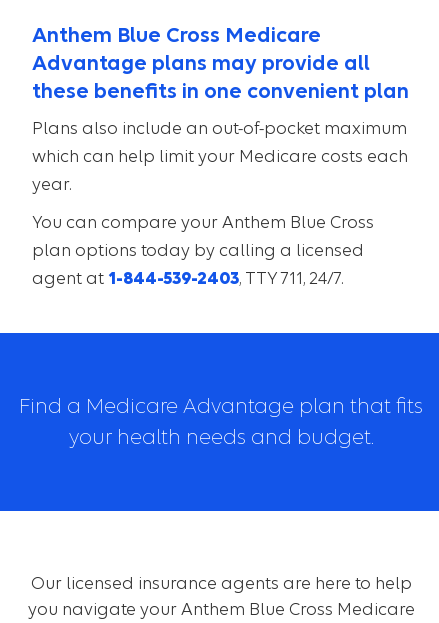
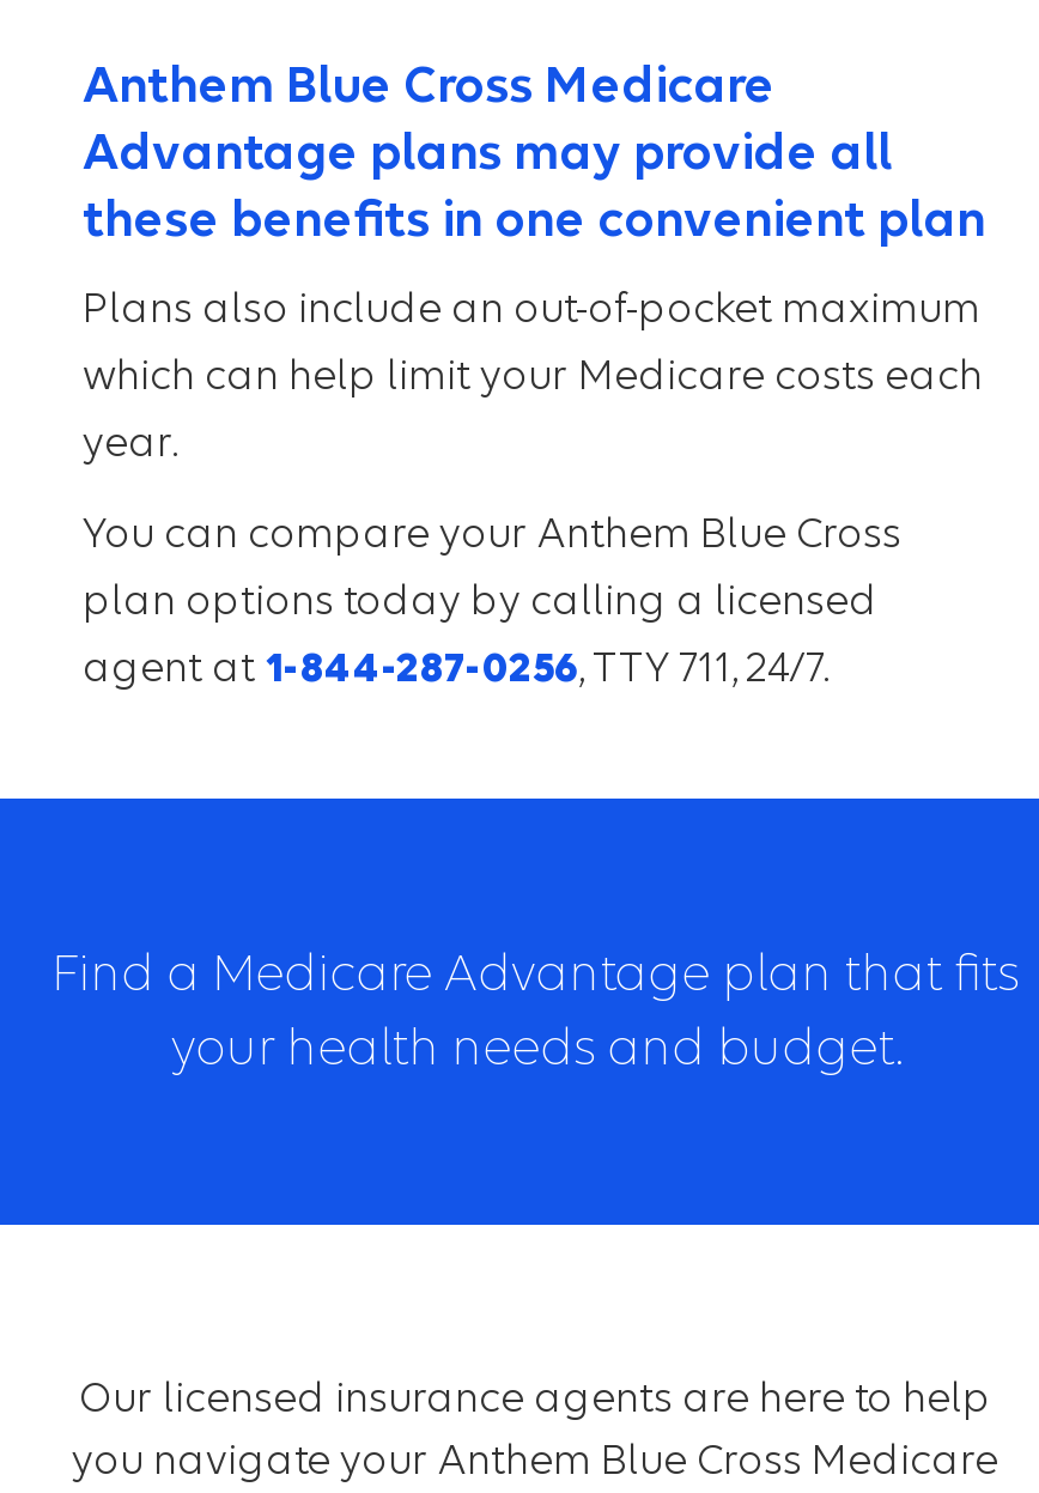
- agent at 1-844-539-2403, TTY 711, 24/7.
+ agent at 1-844-287-0256, TTY 711, 24/7.
